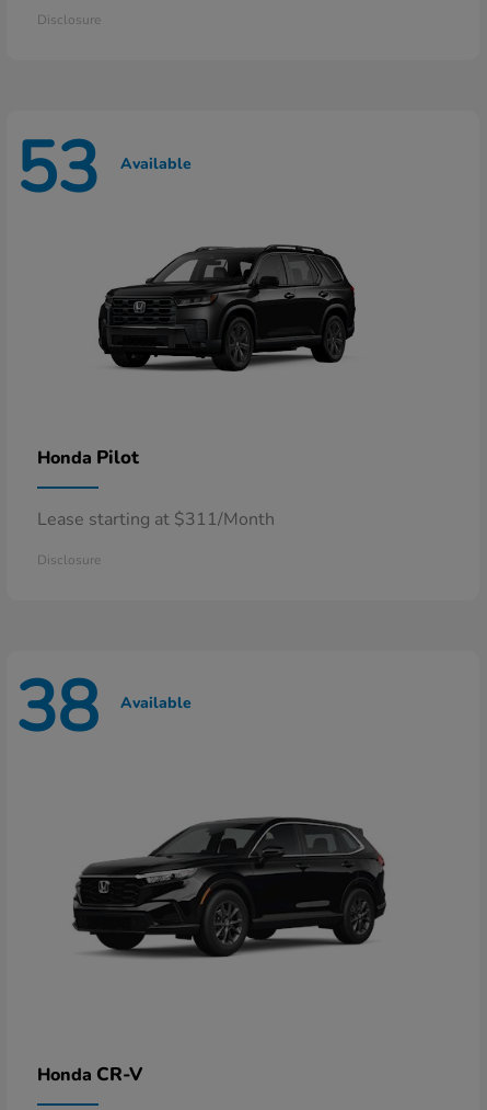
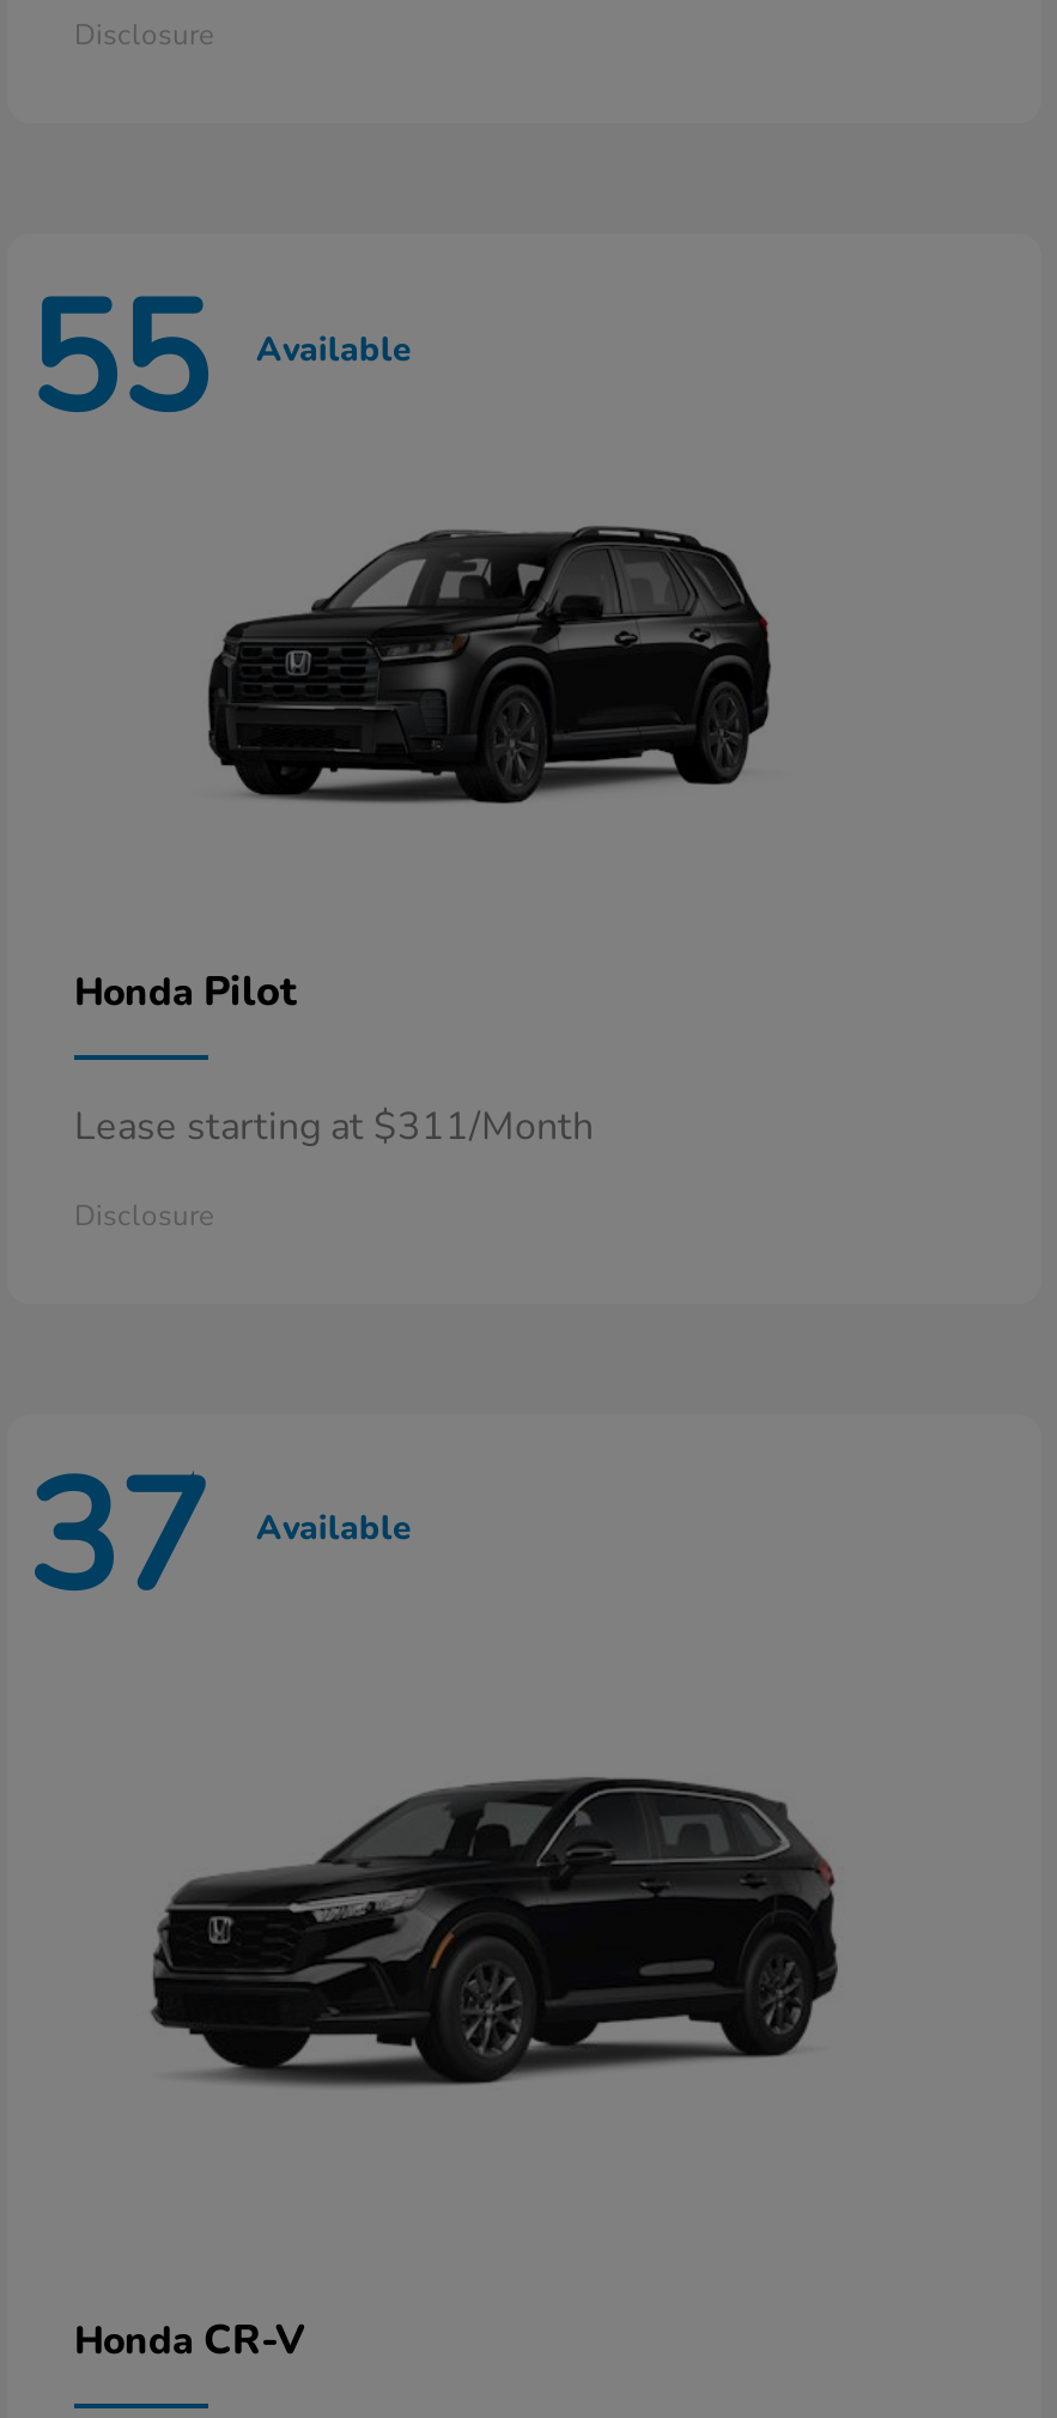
- 53 Available
+ 55 Available

- 38 Available
+ 37 Available
